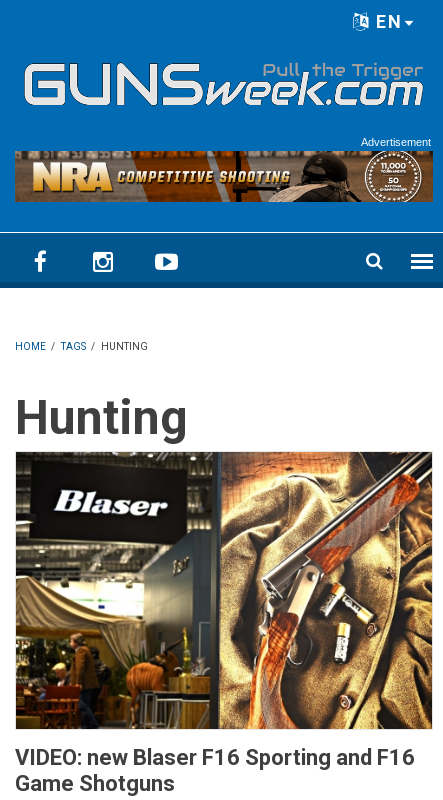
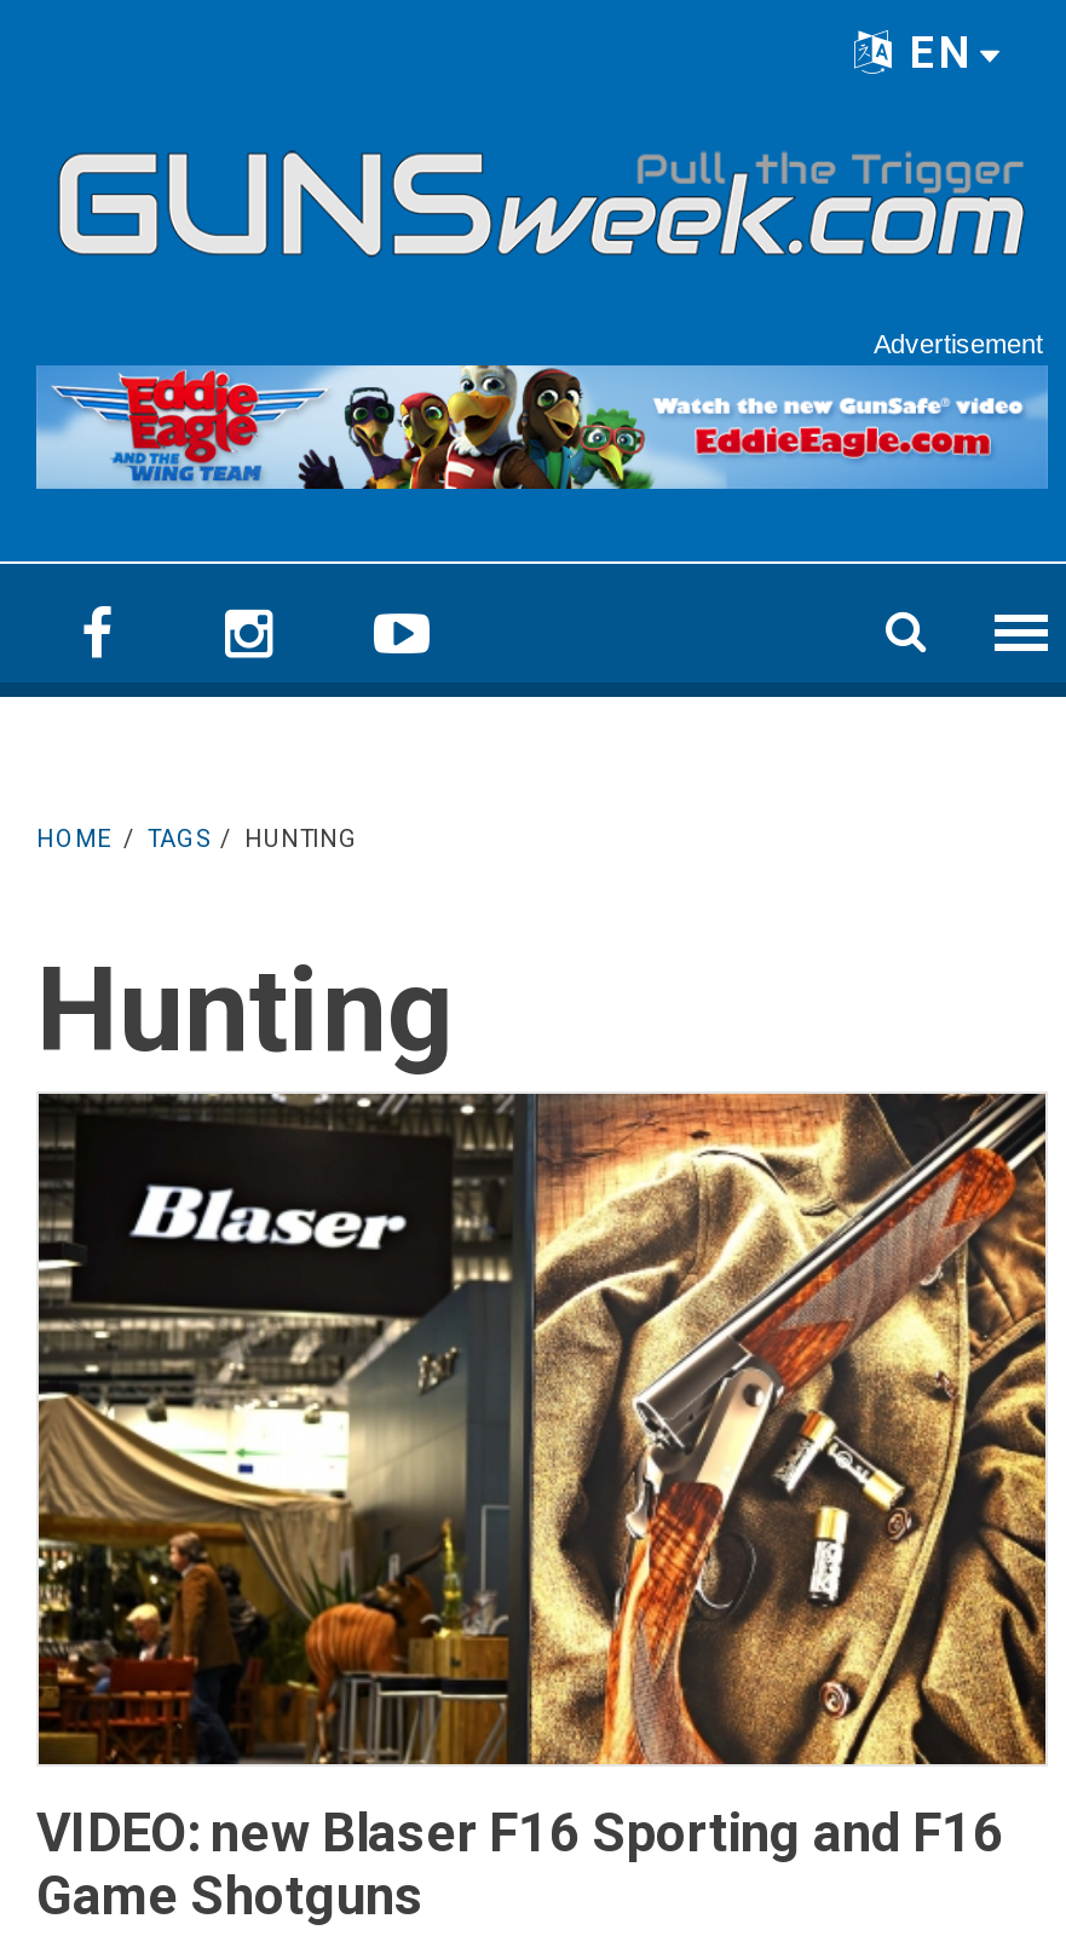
- [image]
+ [image]
